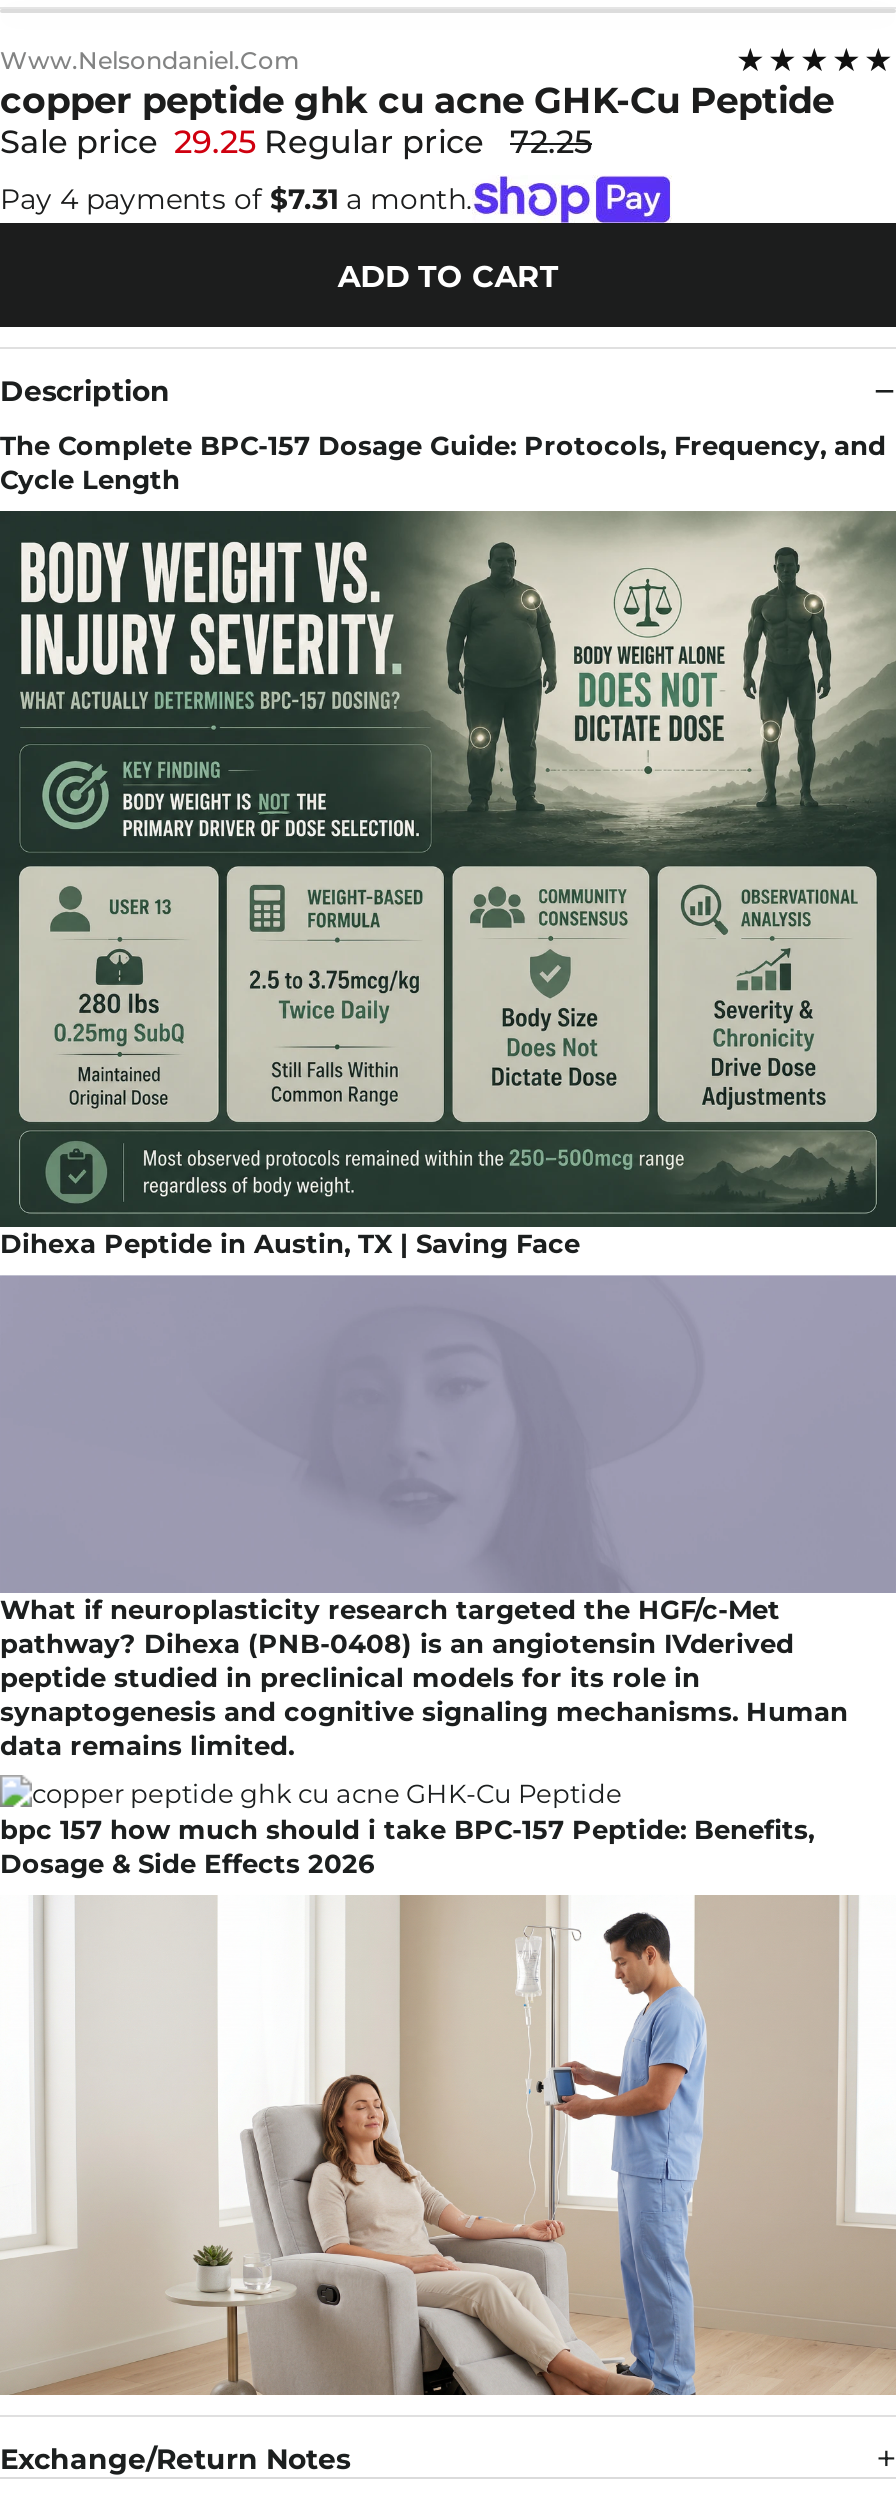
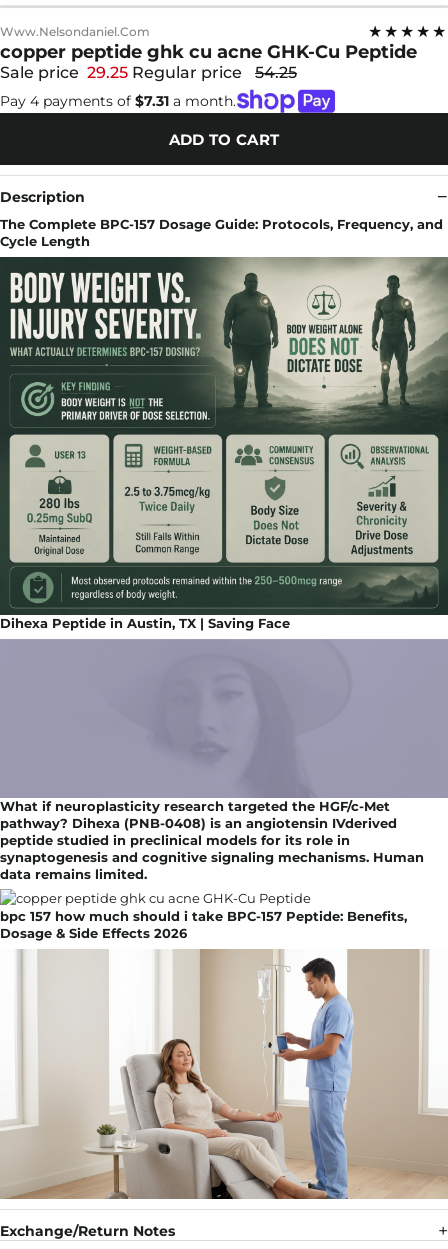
- Sale price 29.25 Regular price 72.25
+ Sale price 29.25 Regular price 54.25
